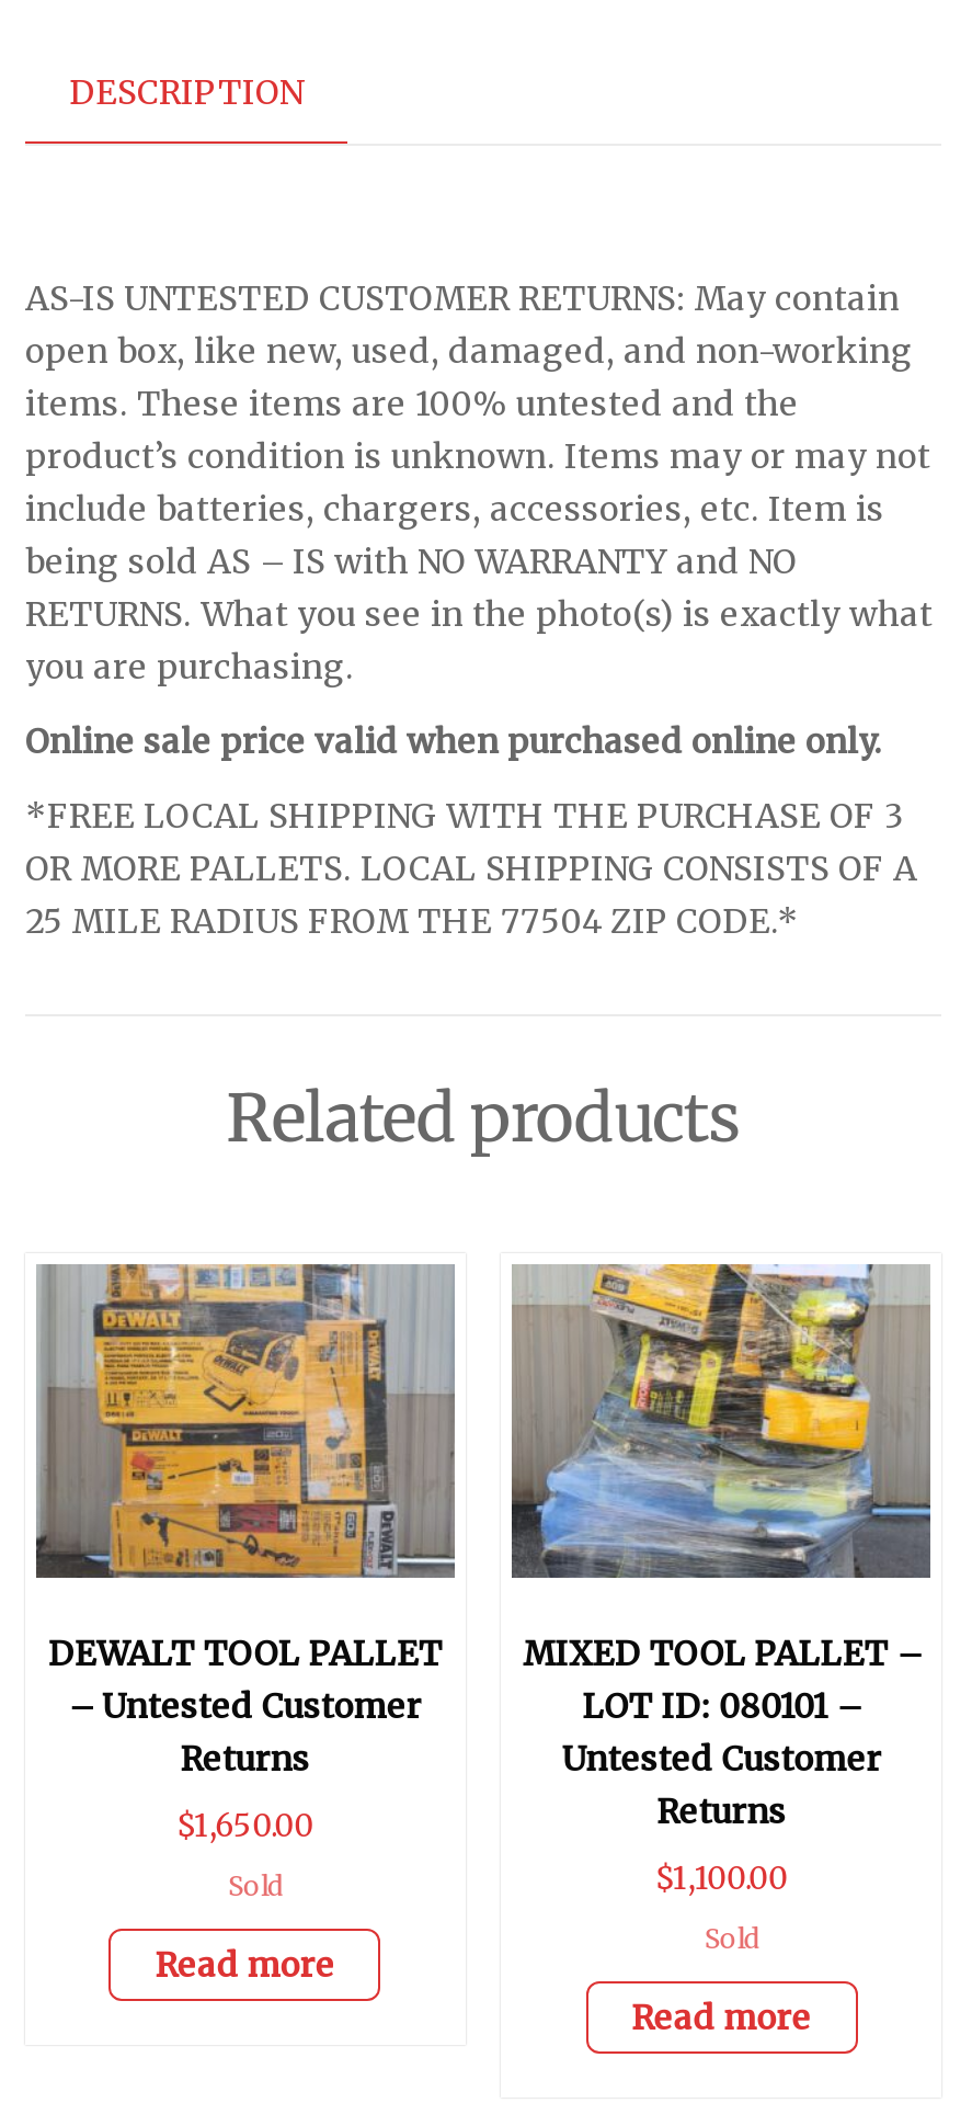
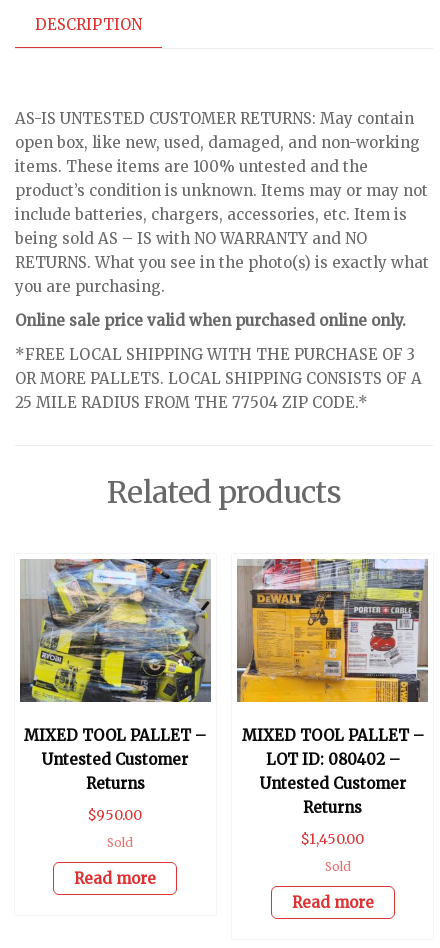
- [image]
- DEWALT TOOL PALLET
- – Untested Customer
+ [image]
+ MIXED TOOL PALLET –
+ Untested Customer

- [image]
+ [image]

- LOT ID: 080101 –
+ LOT ID: 080402 –

- $1,650.00
+ $950.00

- $1,100.00
+ $1,450.00
